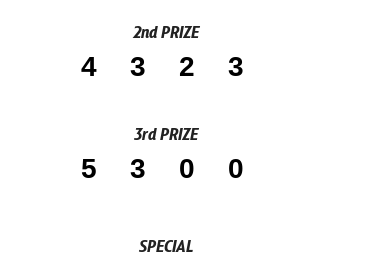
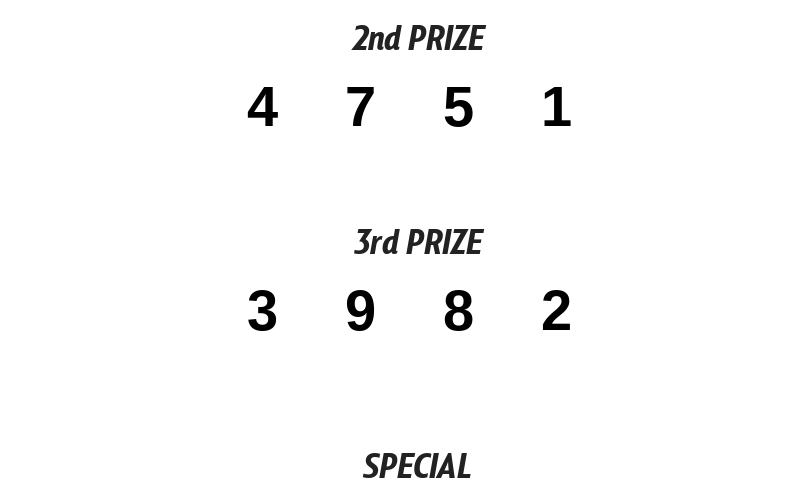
- 4323
+ 4751

- 5300
+ 3982
